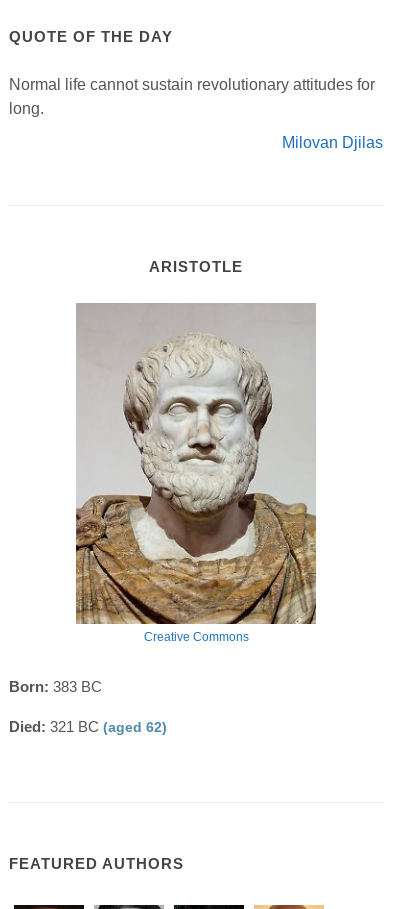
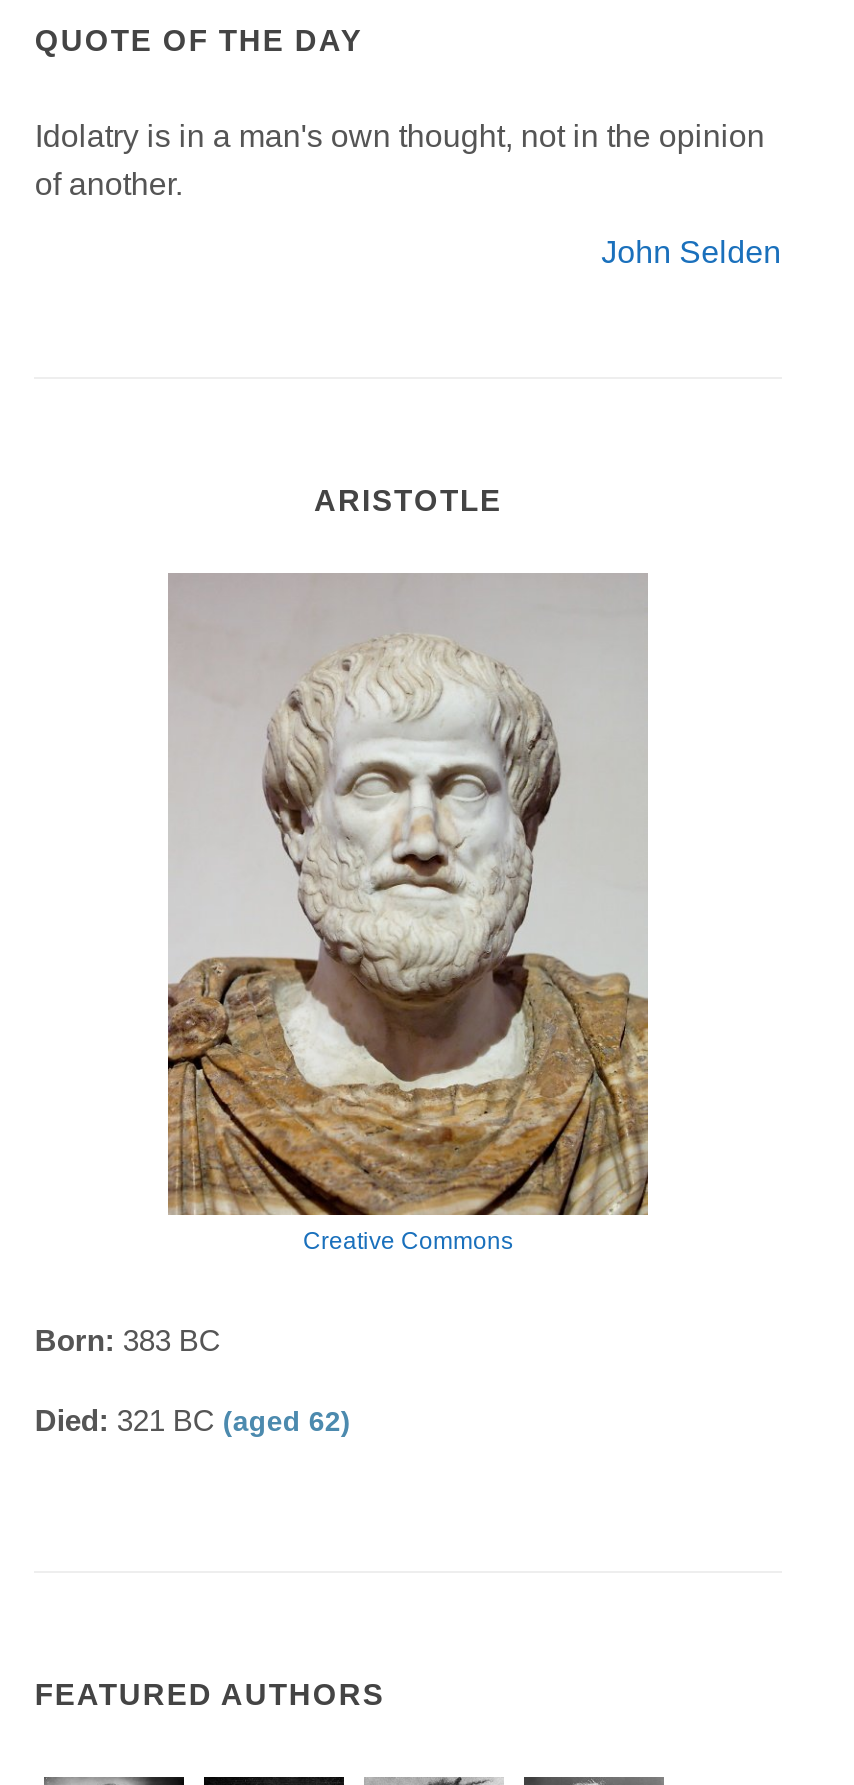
- Normal life cannot sustain revolutionary attitudes for
- long.
+ Idolatry is in a man's own thought, not in the opinion
+ of another.

- Milovan Djilas
+ John Selden
